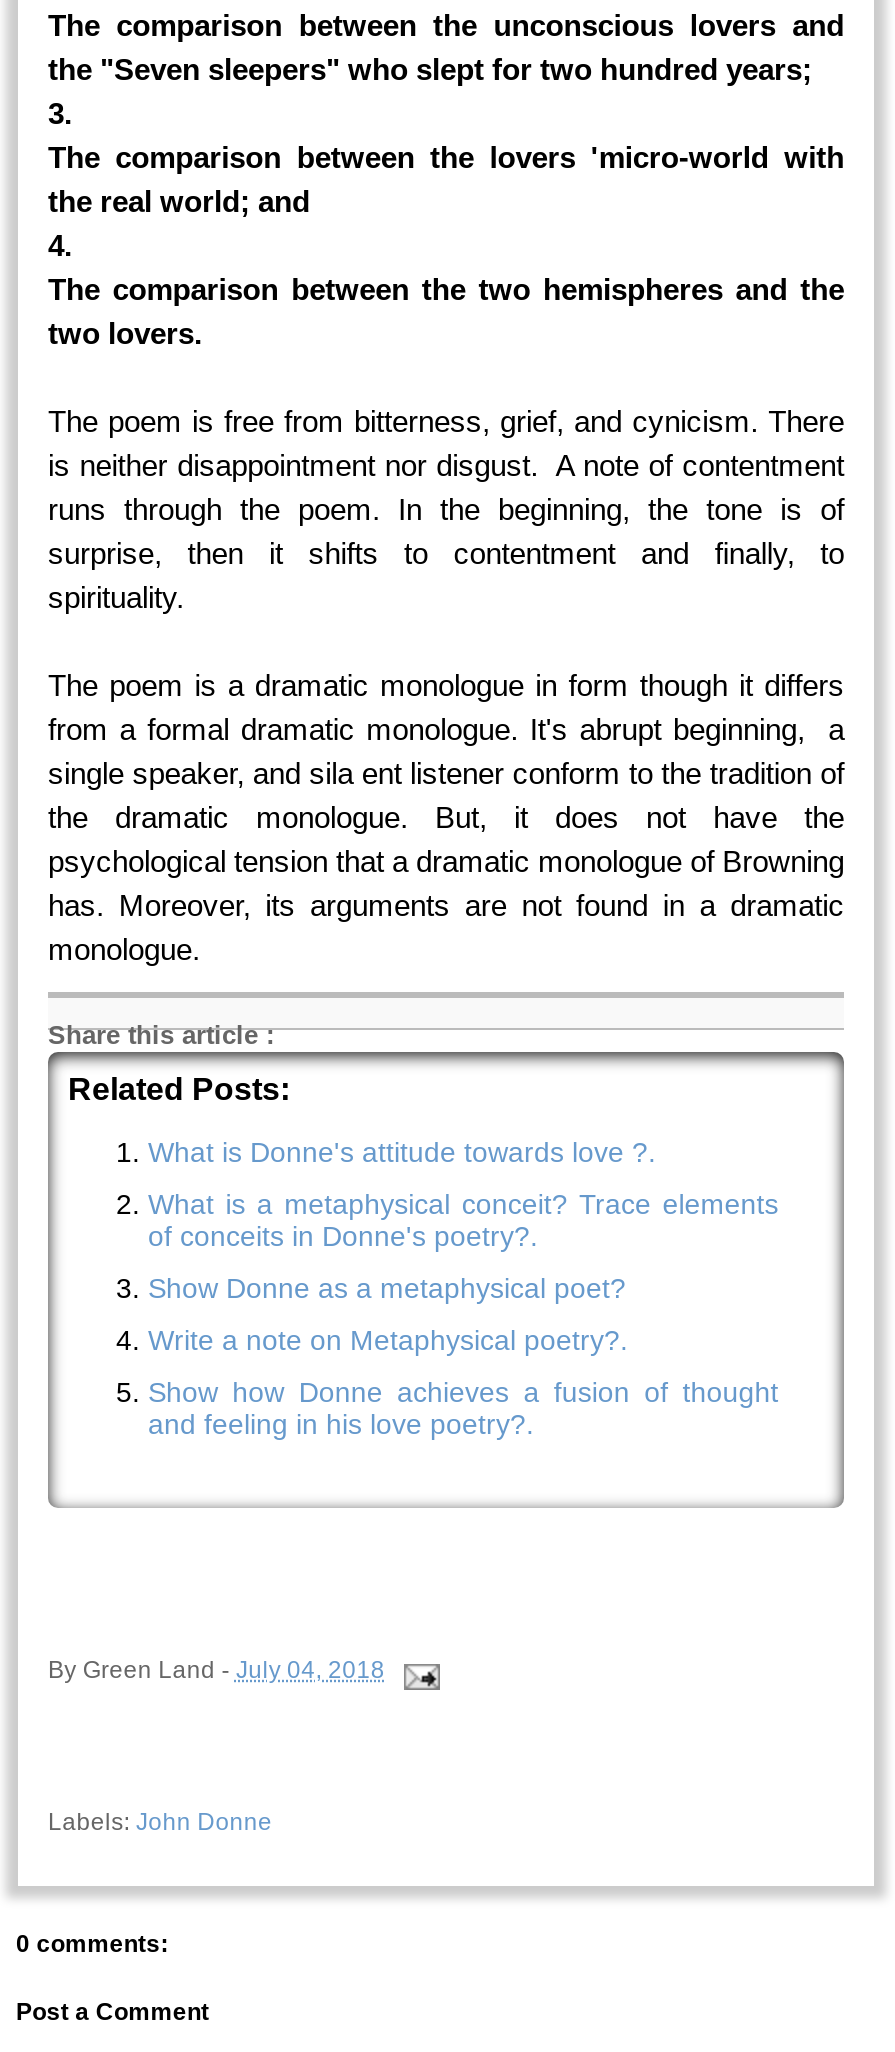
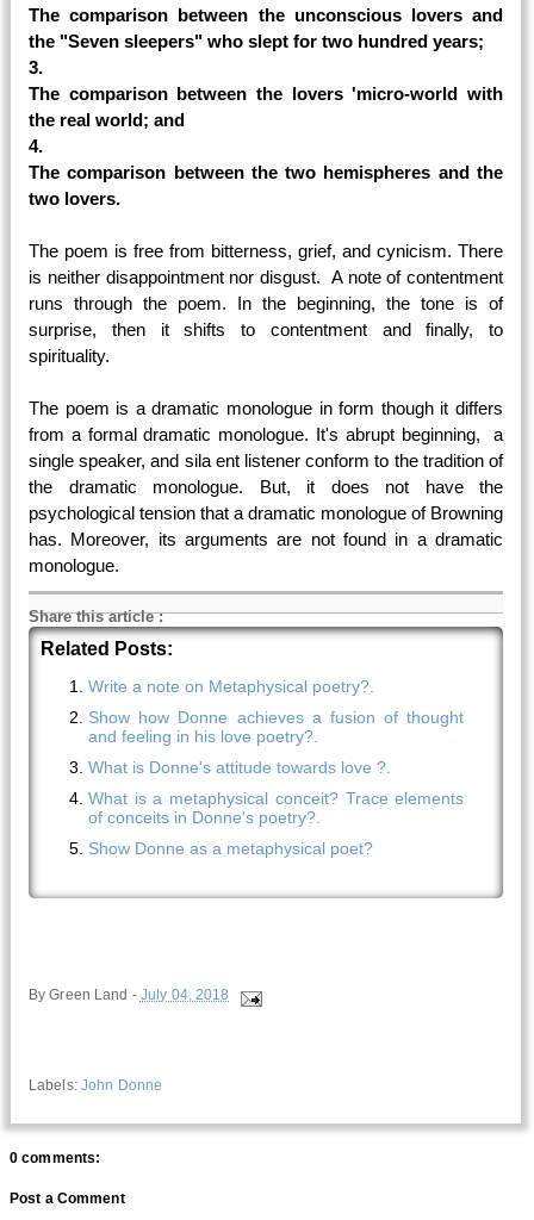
moved down: What is Donne's attitude towards love ?. | What is a metaphysical conceit? Trace elements | of conceits in Donne's poetry?. | Show Donne as a metaphysical poet?

moved up: Write a note on Metaphysical poetry?. | Show how Donne achieves a fusion of thought | and feeling in his love poetry?.
